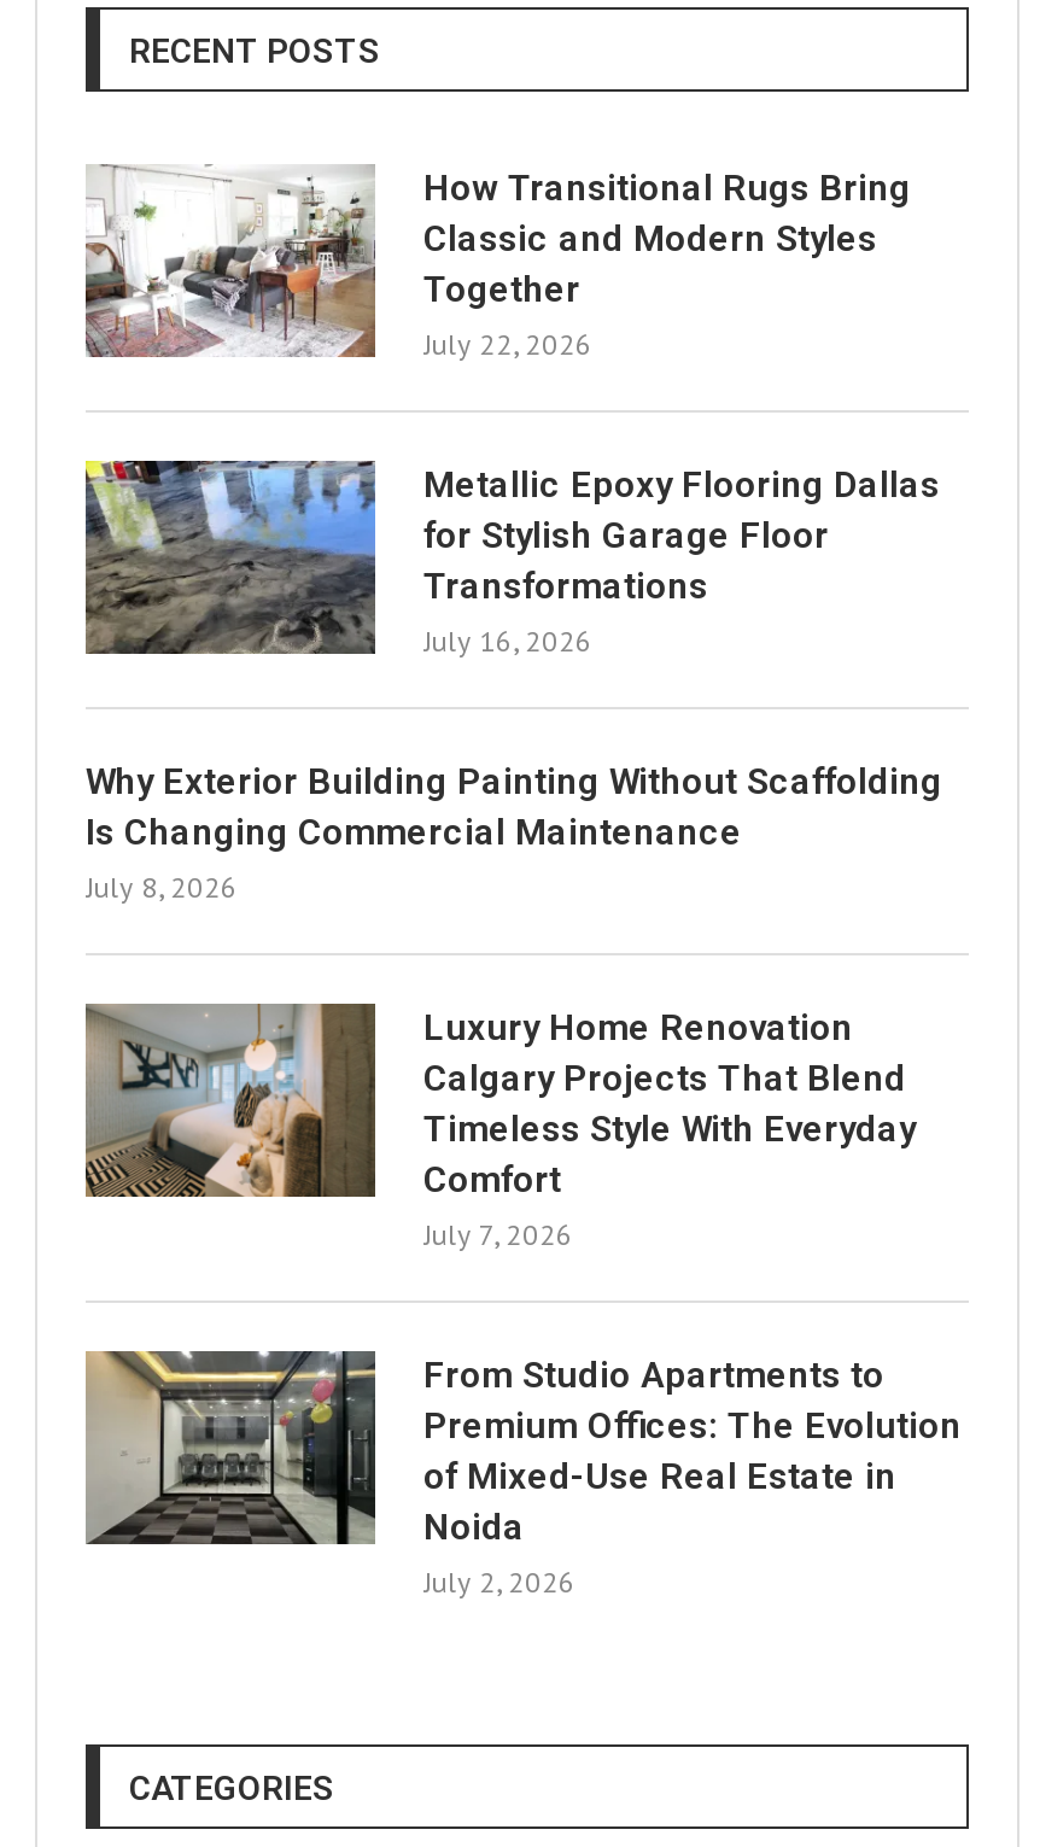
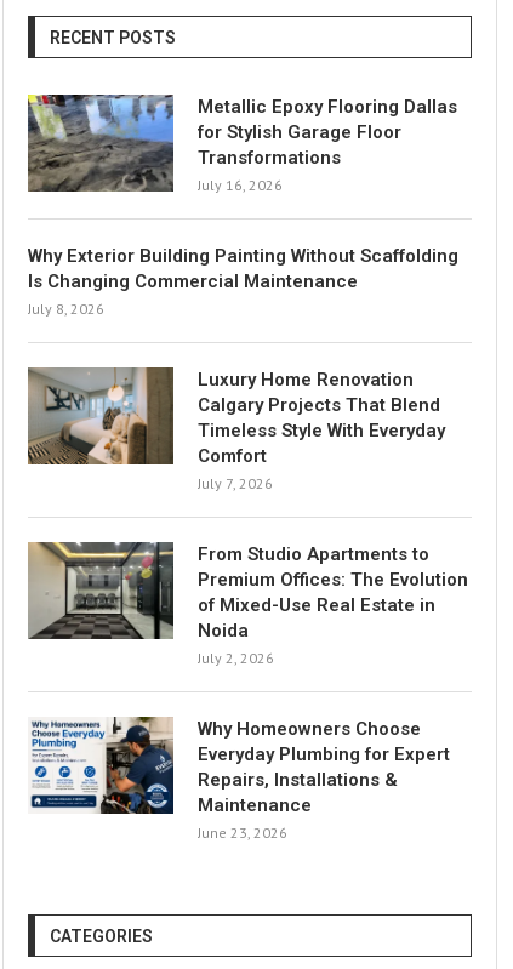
- [image]
- How Transitional Rugs Bring
- Classic and Modern Styles
- Together
- July 22, 2026

moved up: [image] | Metallic Epoxy Flooring Dallas | for Stylish Garage Floor | ... | Noida | July 2, 2026

+ [image]
+ Why Homeowners Choose
+ Everyday Plumbing for Expert
+ Repairs, Installations &
+ Maintenance
+ June 23, 2026
